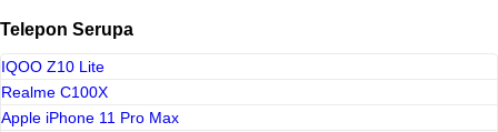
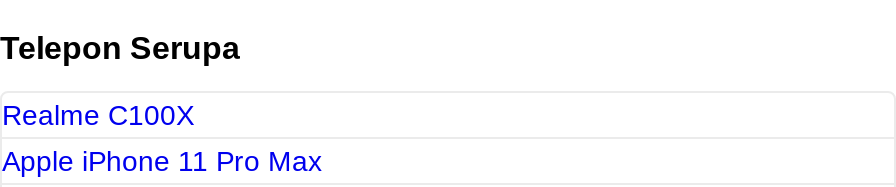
- IQOO Z10 Lite
